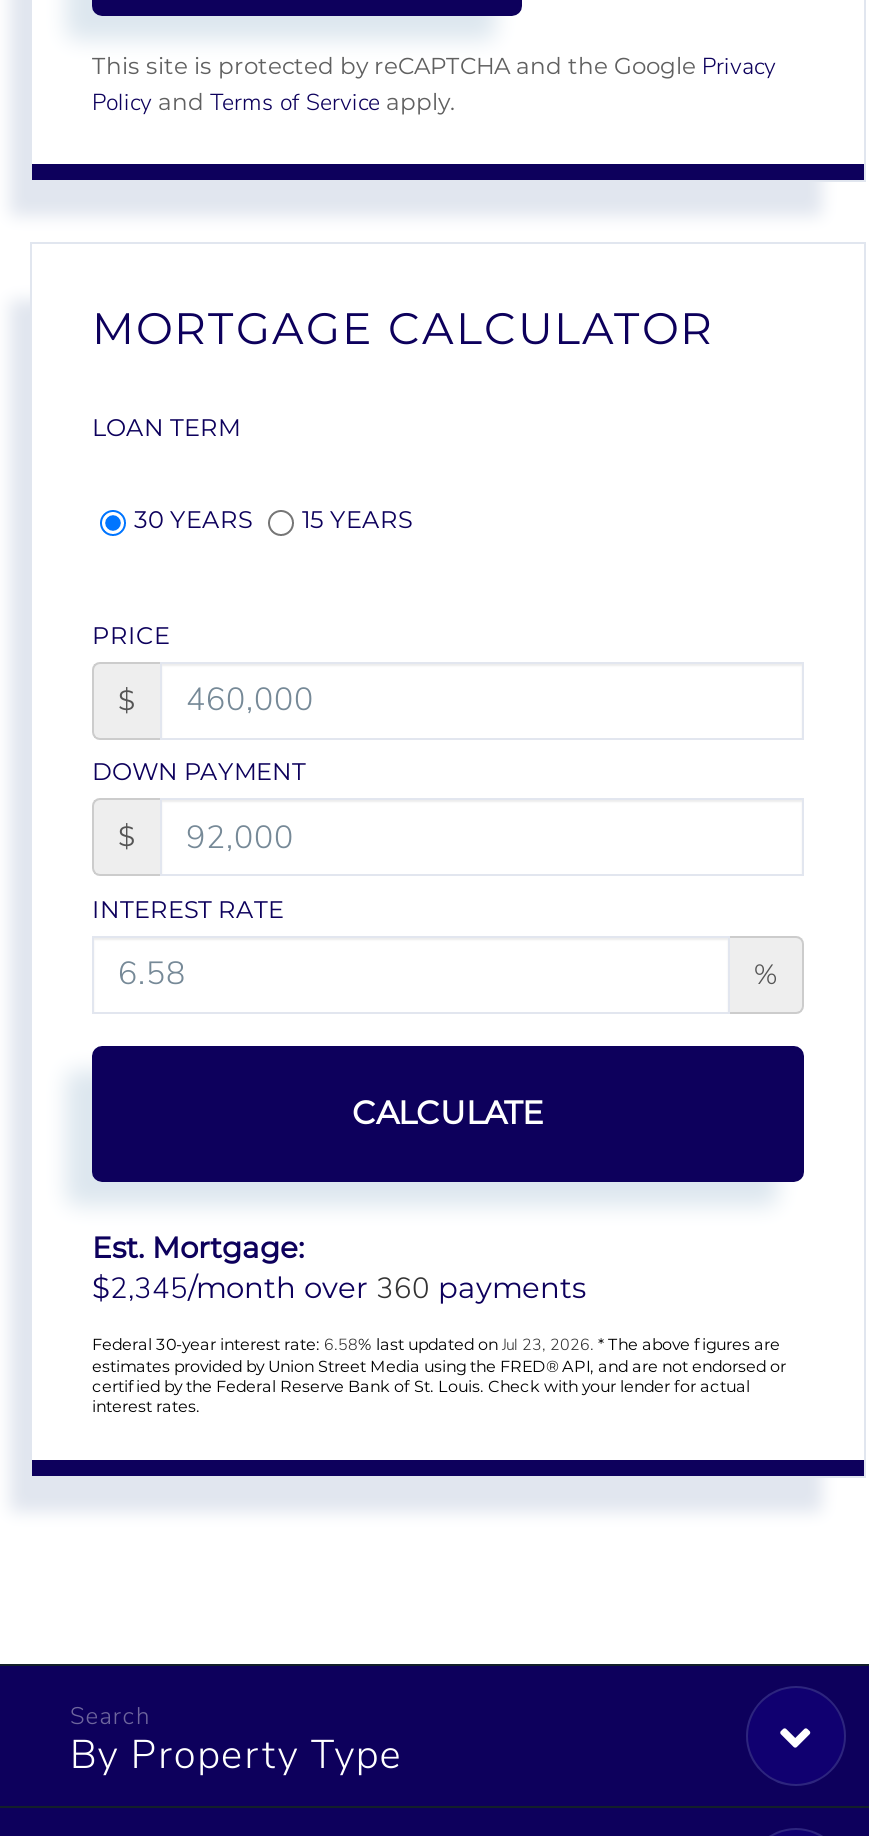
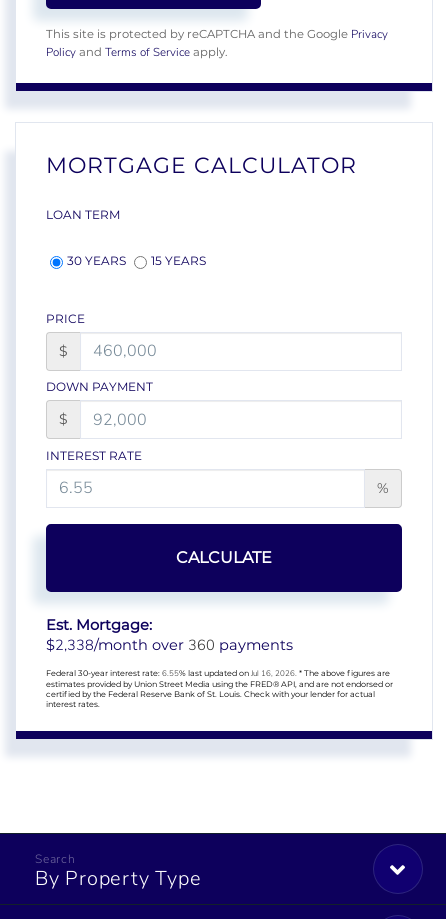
- $2,345/month over 360 payments
+ $2,338/month over 360 payments

- Federal 30-year interest rate: 6.58% last updated on Jul 23, 2026. * The above figures are
+ Federal 30-year interest rate: 6.55% last updated on Jul 16, 2026. * The above figures are
